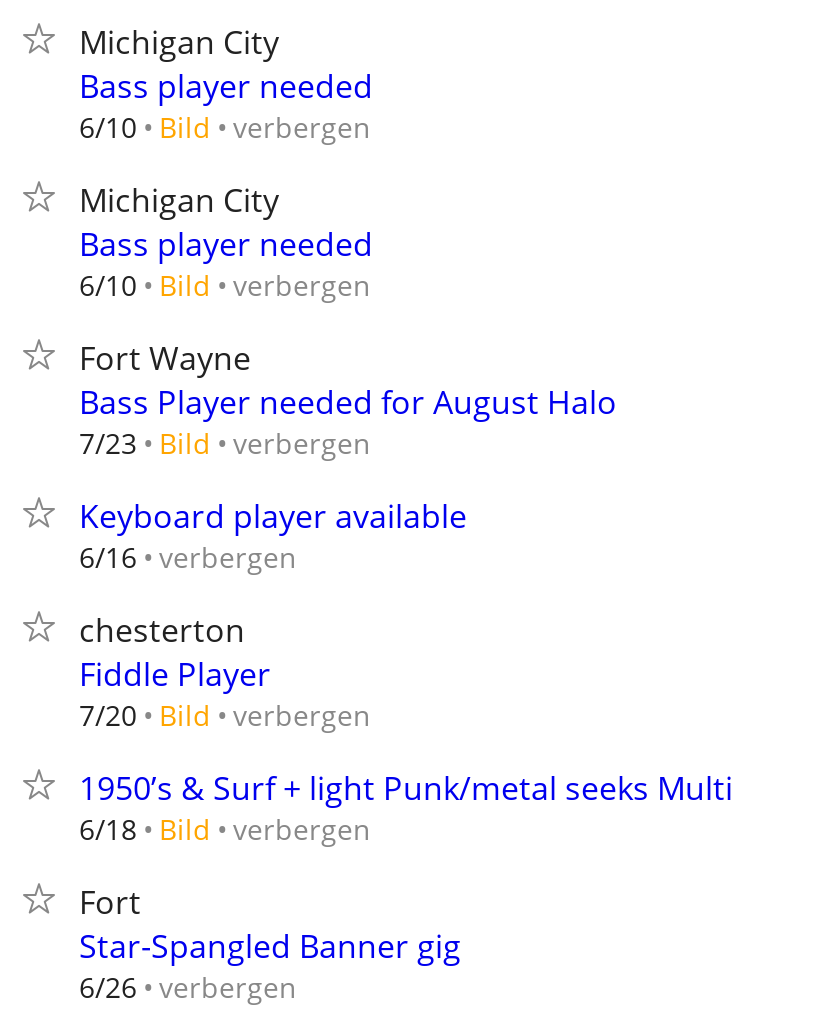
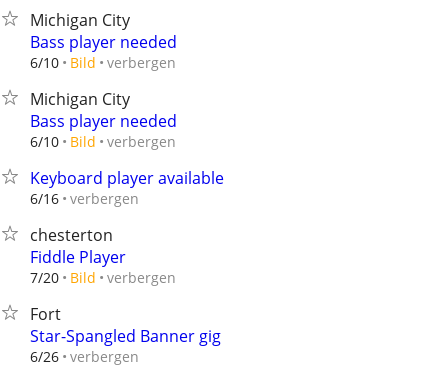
- Fort Wayne
- Bass Player needed for August Halo
- 7/23 Bild verbergen

- 1950’s & Surf + light Punk/metal seeks Multi
- 6/18 Bild verbergen
